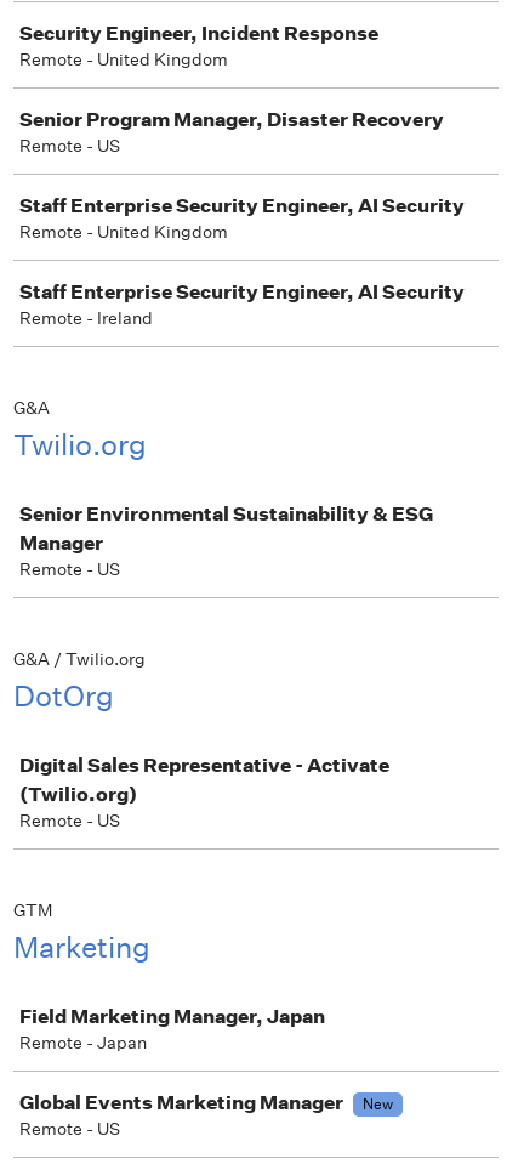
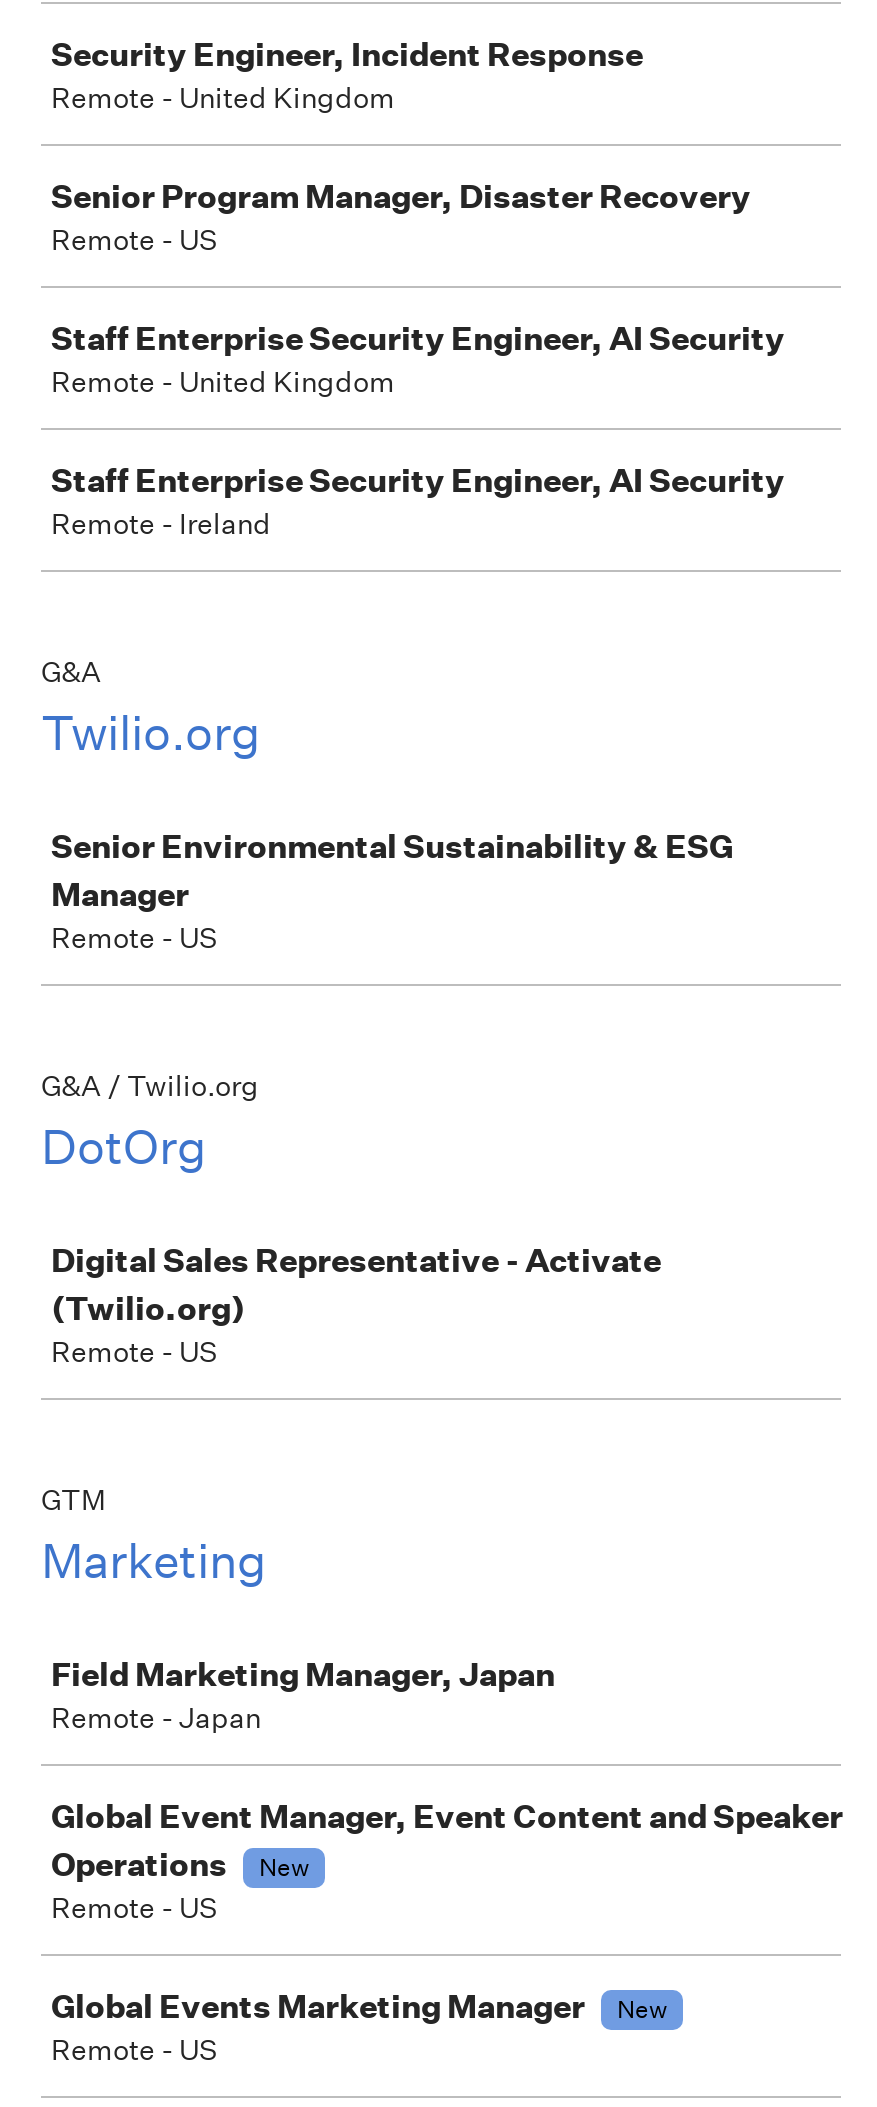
+ Global Event Manager, Event Content and Speaker
+ Operations
+ New
+ Remote - US
